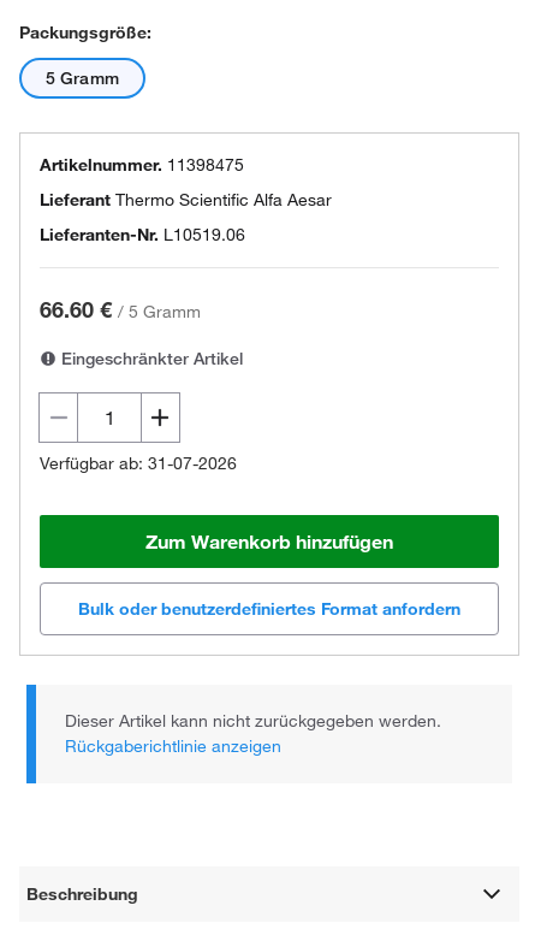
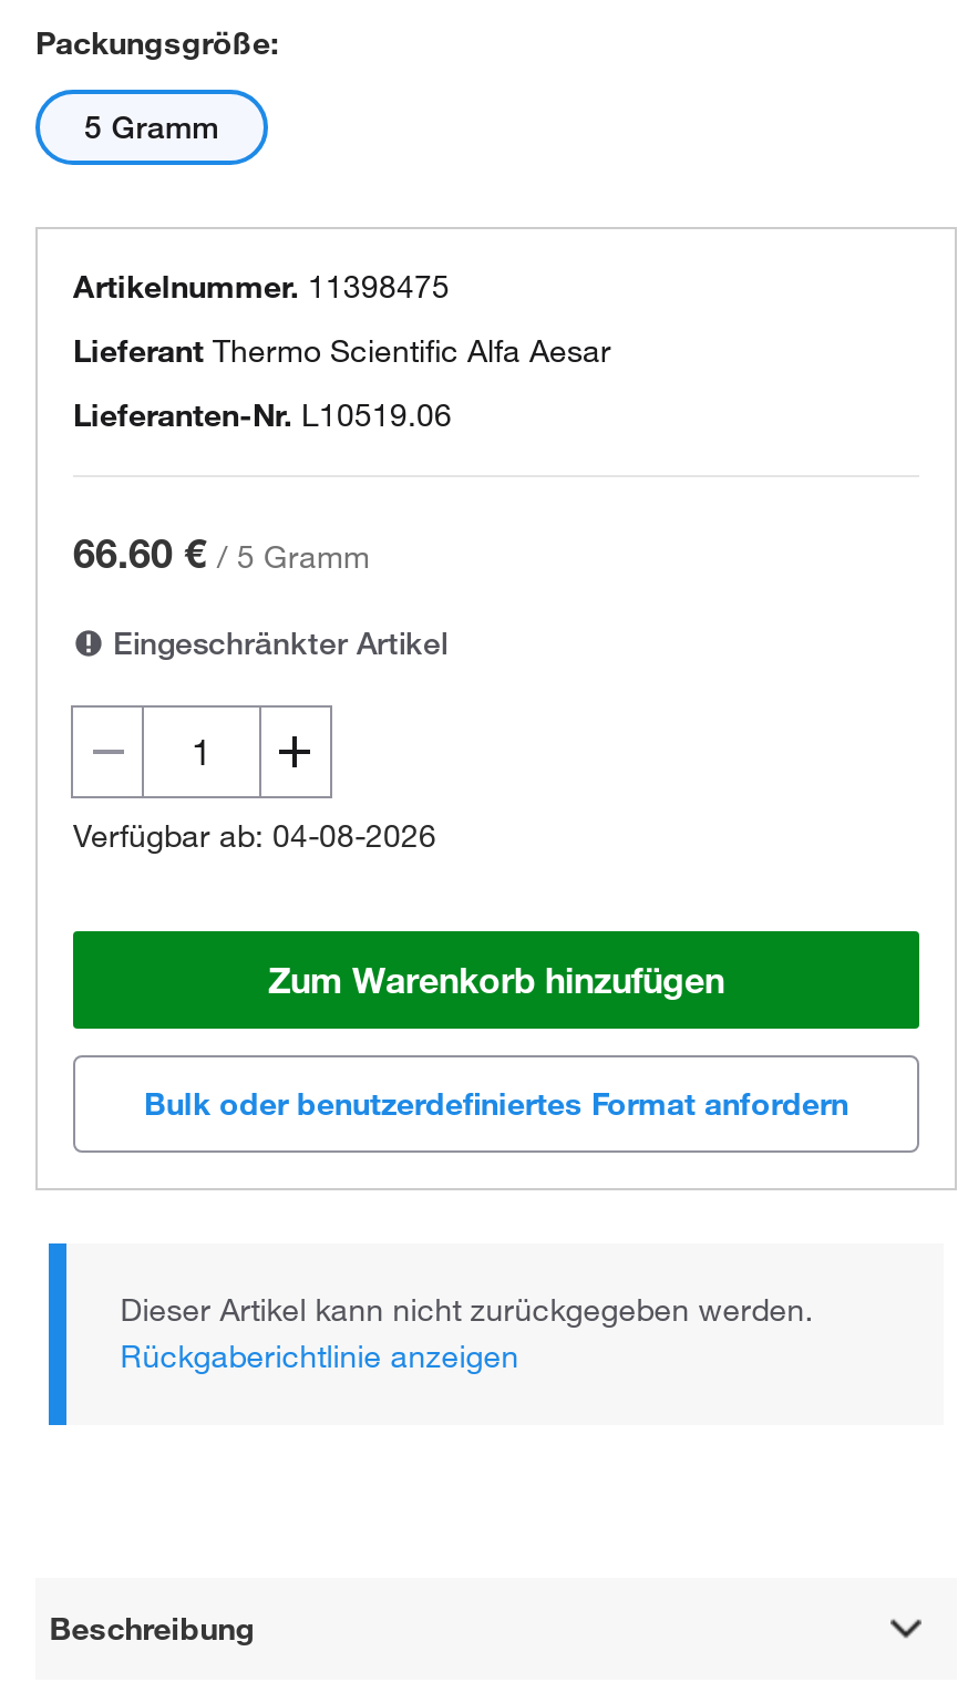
- Verfügbar ab: 31-07-2026
+ Verfügbar ab: 04-08-2026
